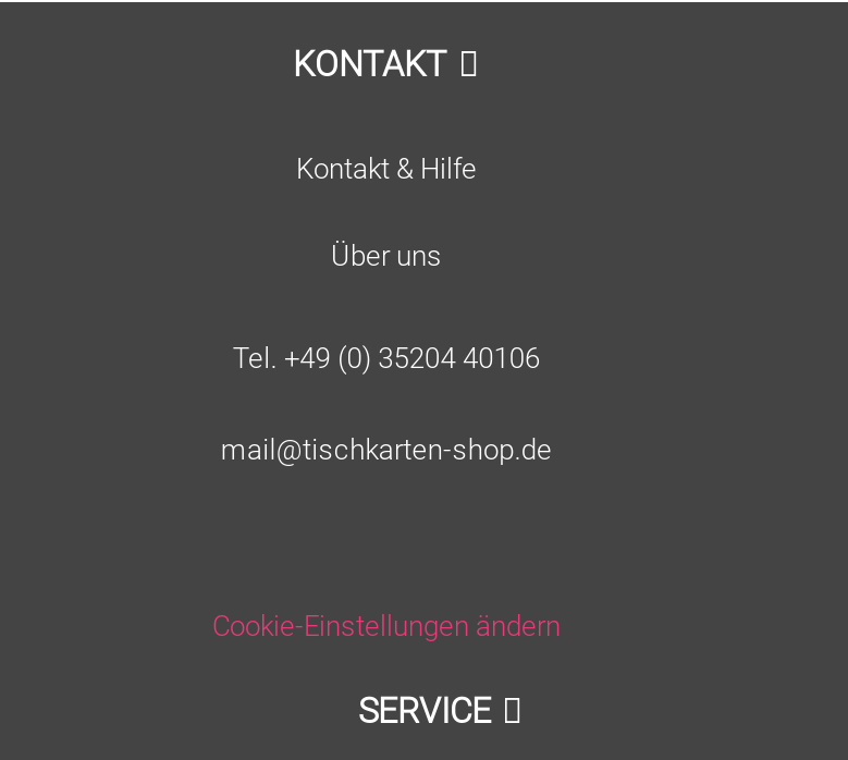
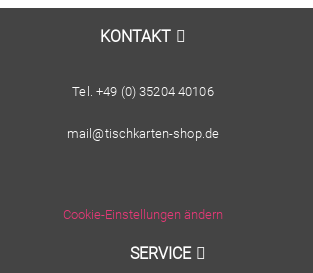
- Kontakt & Hilfe
- Über uns
